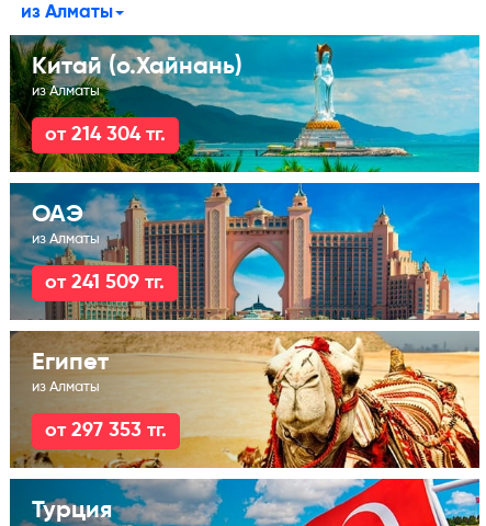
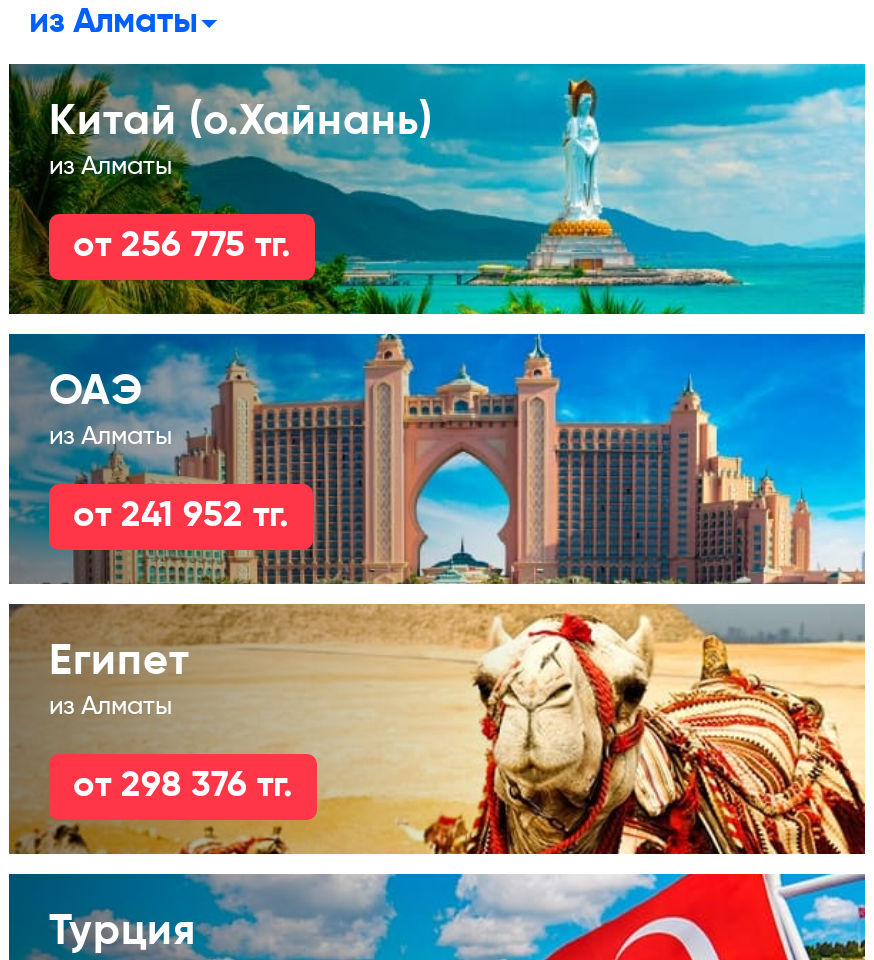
- от 214 304 тг.
+ от 256 775 тг.

- от 241 509 тг.
+ от 241 952 тг.

- от 297 353 тг.
+ от 298 376 тг.
